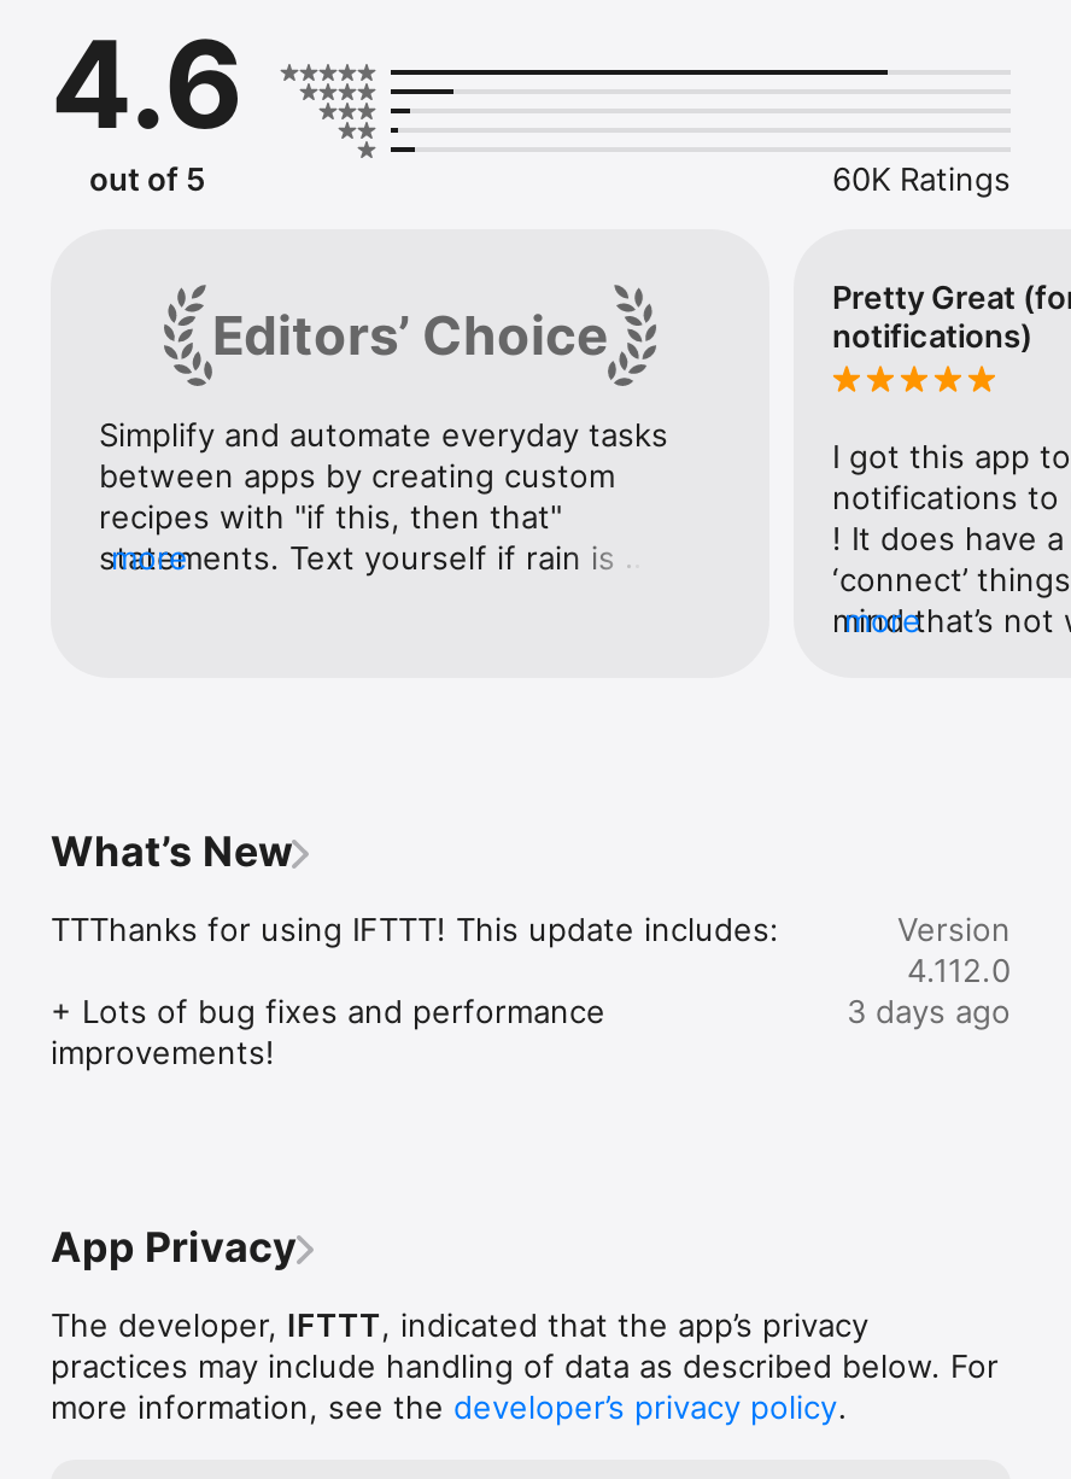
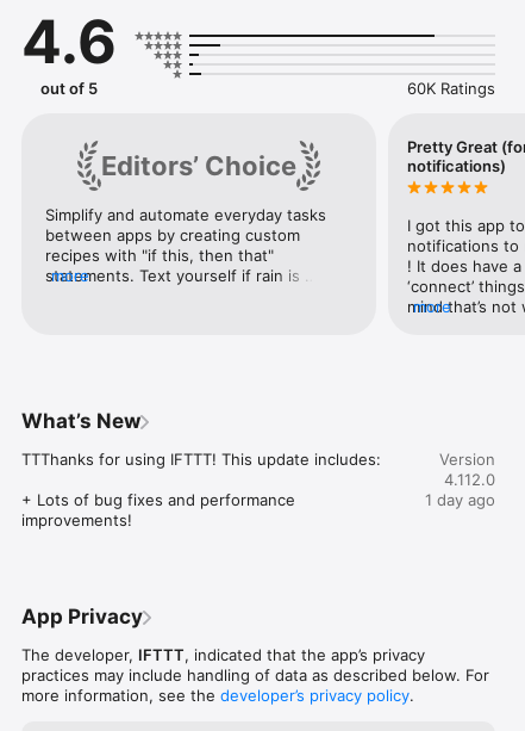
- 3 days ago
+ 1 day ago
